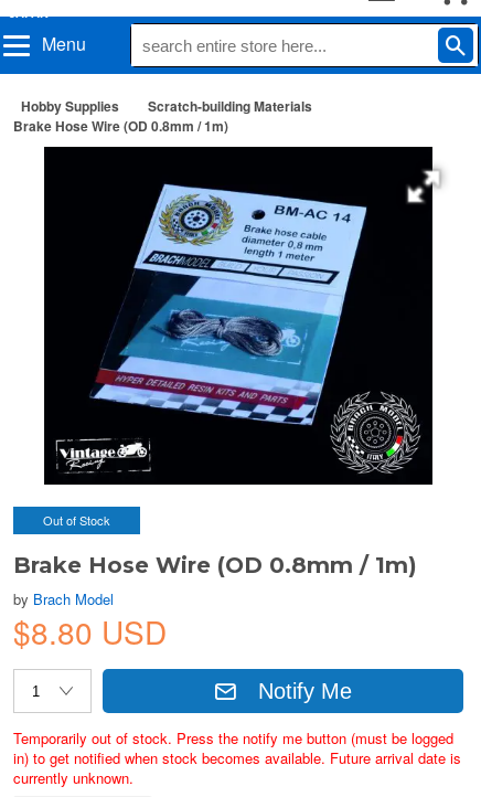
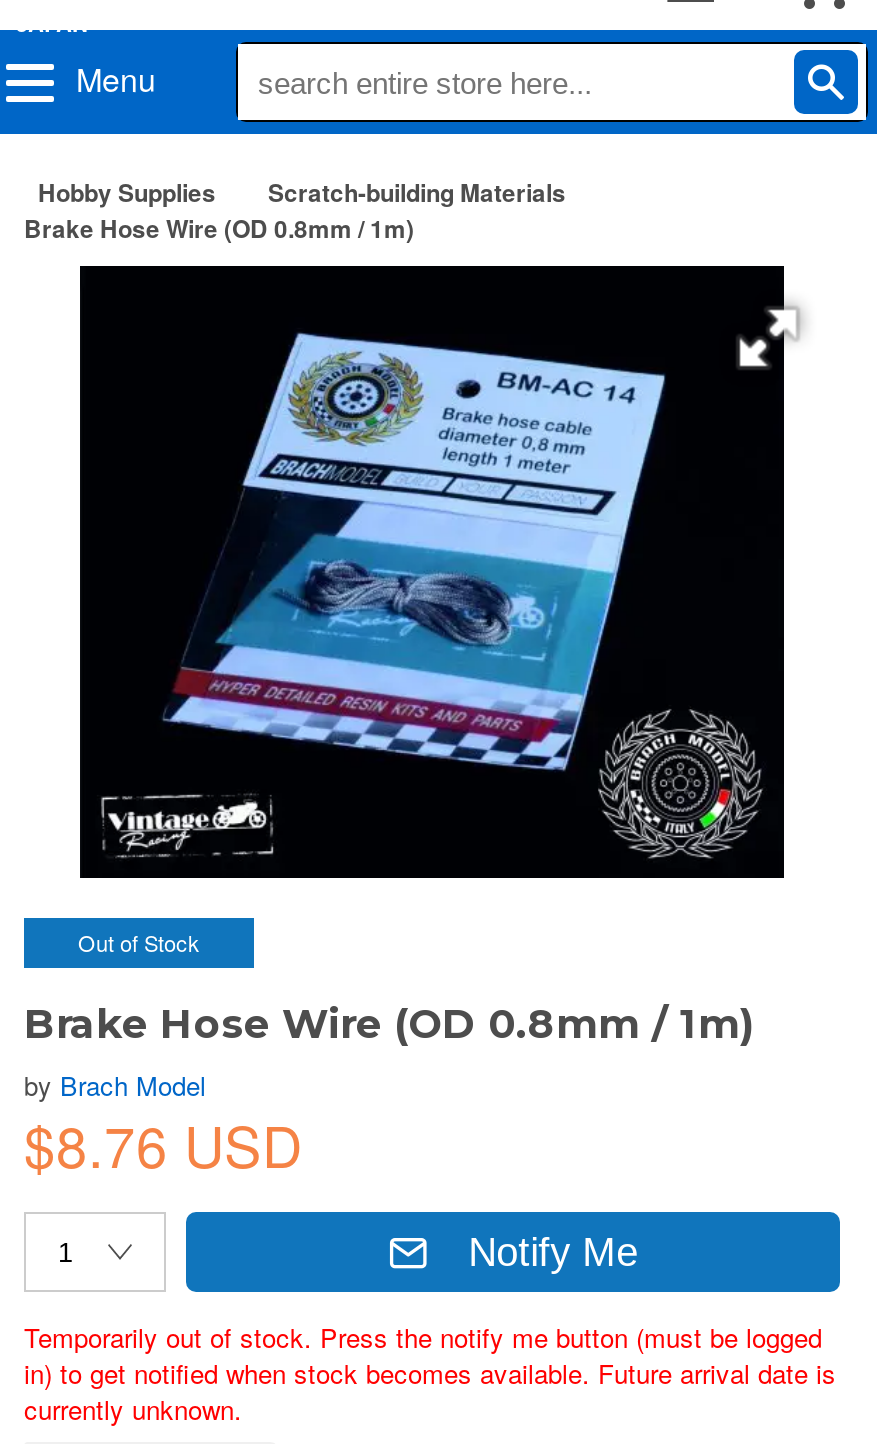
- $8.80 USD
+ $8.76 USD
